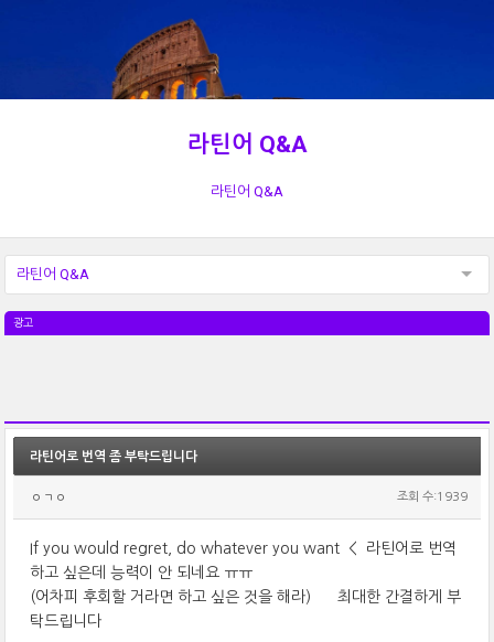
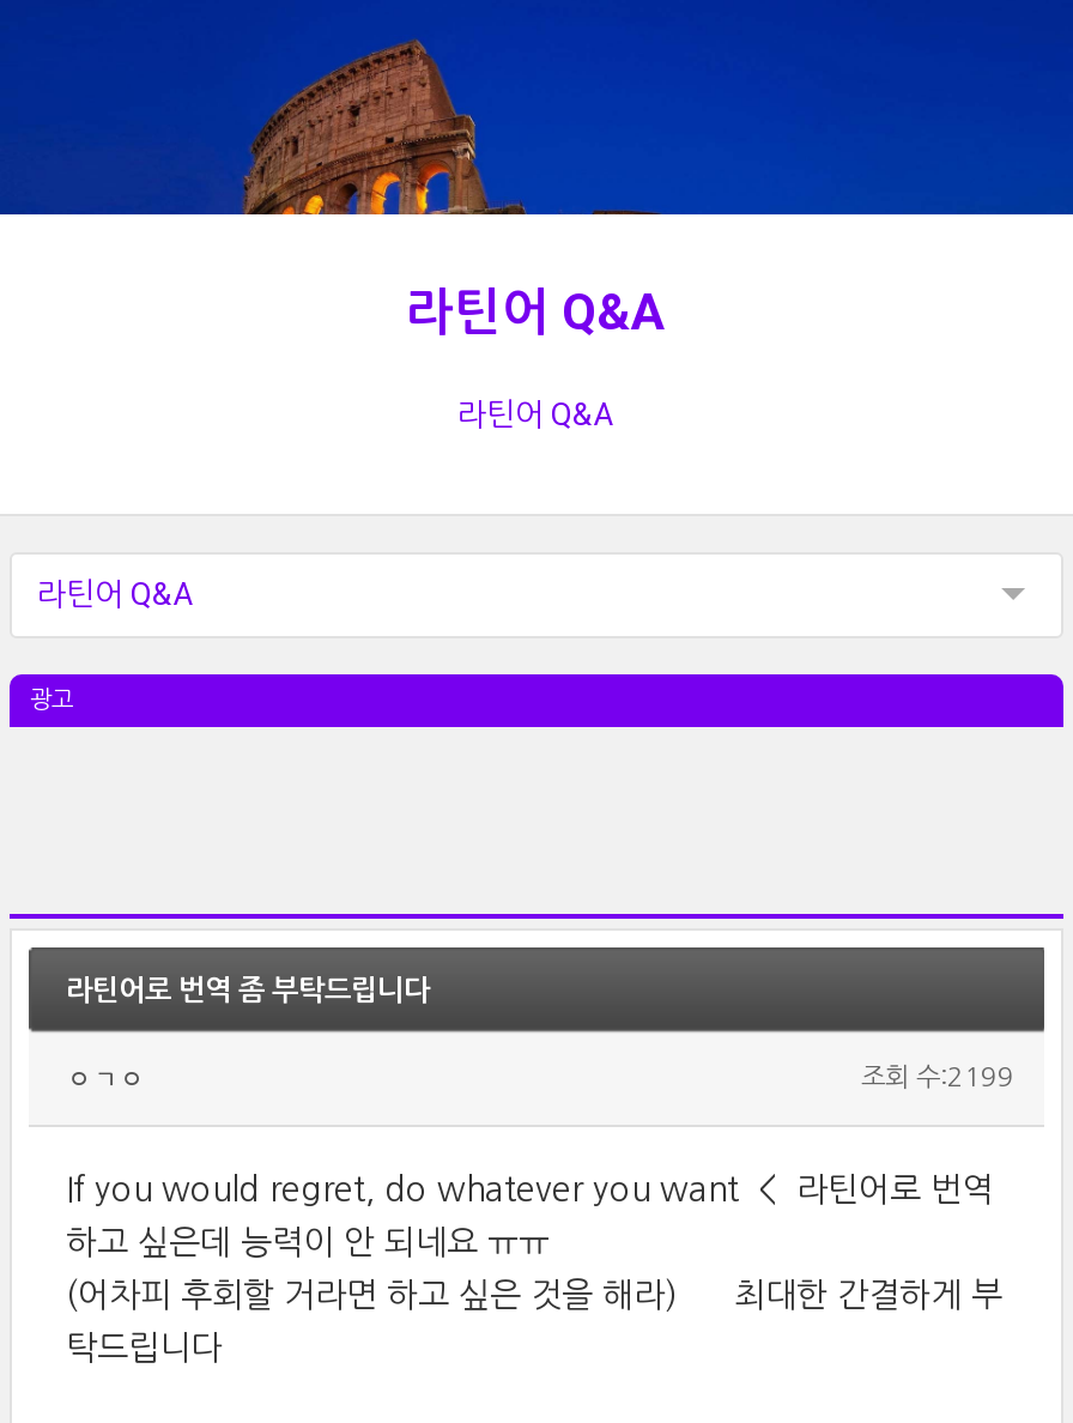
- 조회 수:1939
+ 조회 수:2199
